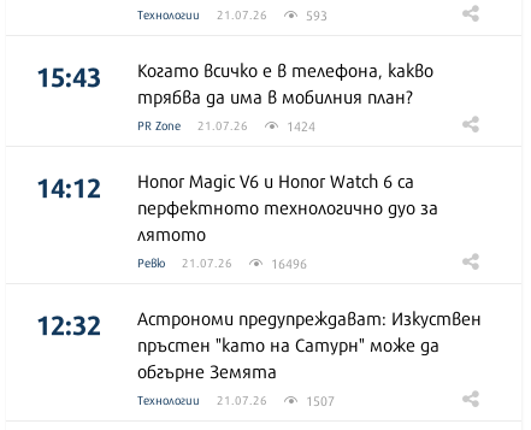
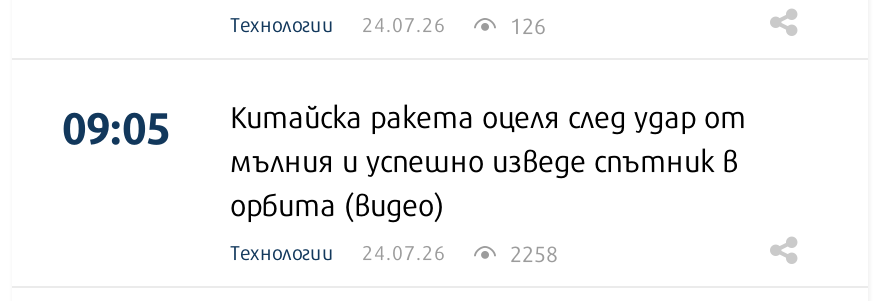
- 21.07.26
- 593
- 15:43
- Когато всичко е в телефона, какво
- трябва да има в мобилния план?
- PR Zone
- 21.07.26
- 1424
- 14:12
- Honor Magic V6 и Honor Watch 6 са
- перфектното технологично дуо за
- лятото
- Ревю
- 21.07.26
- 16496
- 12:32
- Астрономи предупреждават: Изкуствен
- пръстен "като на Сатурн" може да
- обгърне Земята
+ 24.07.26
+ 126
+ 09:05
+ Китайска ракета оцеля след удар от
+ мълния и успешно изведе спътник в
+ орбита (видео)

- 21.07.26
- 1507
+ 24.07.26
+ 2258
